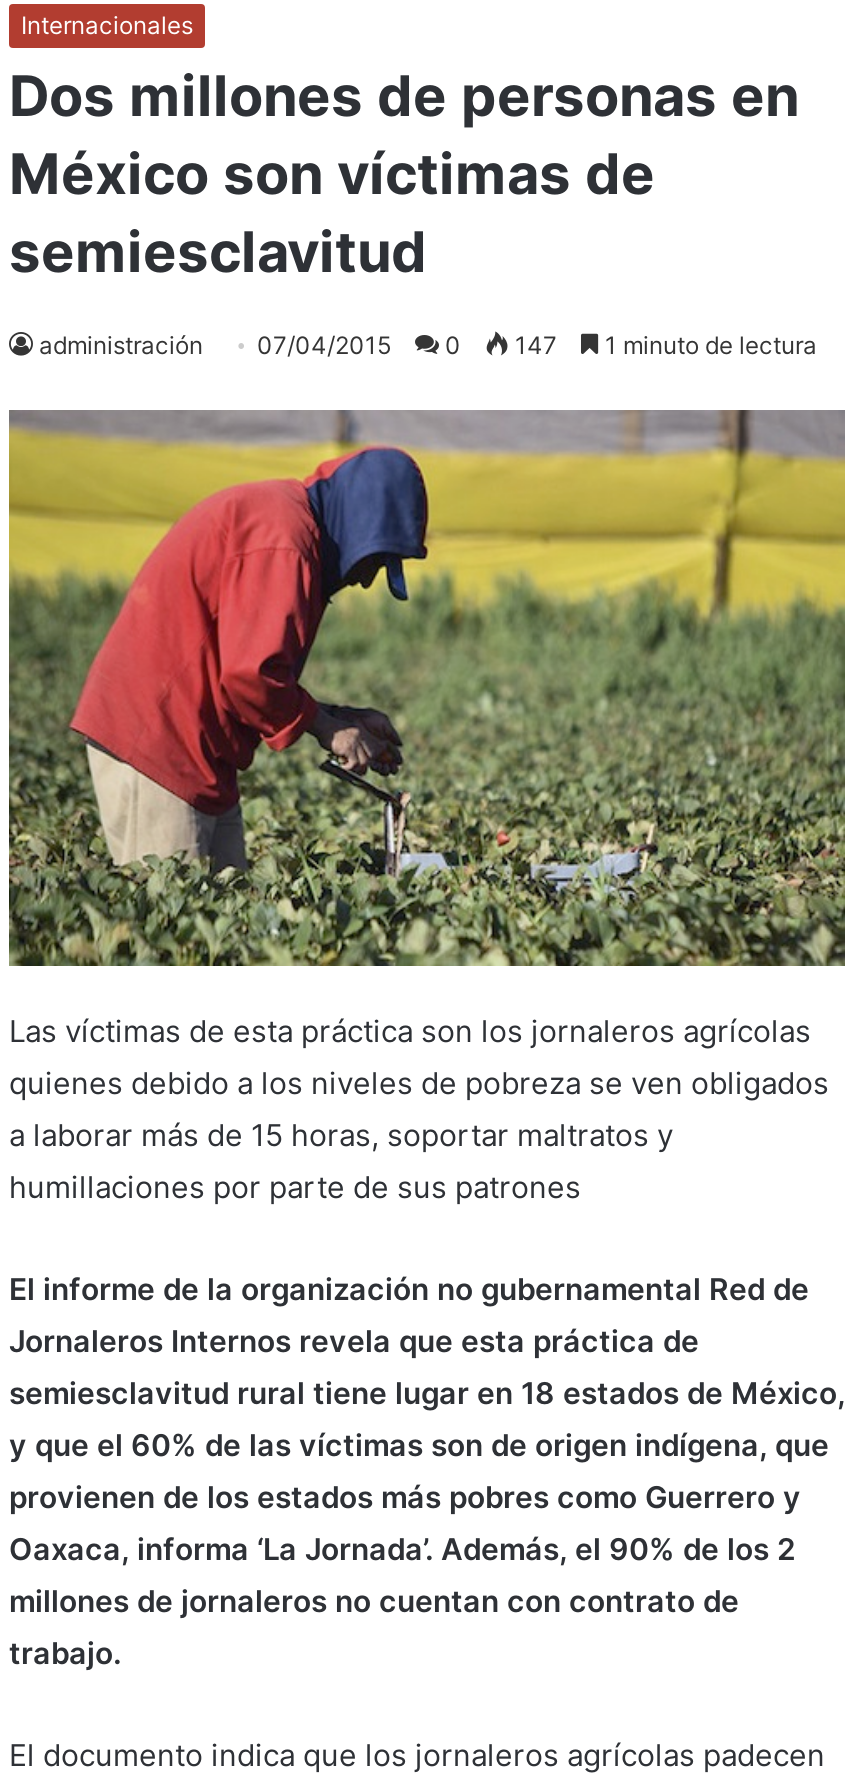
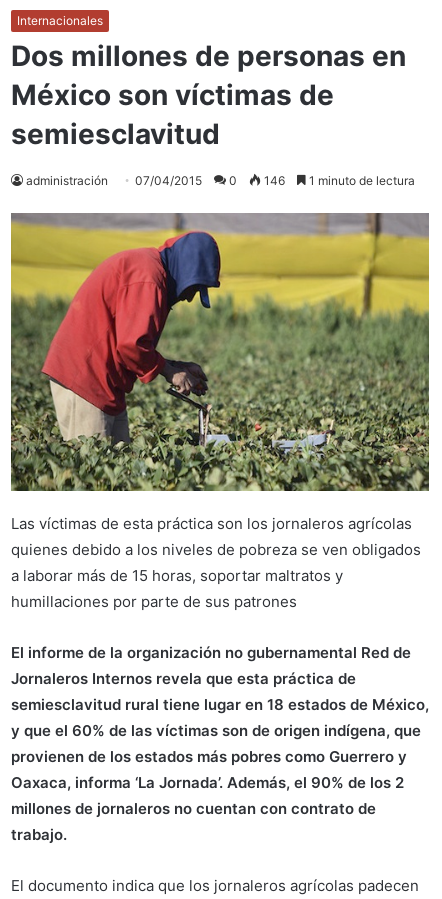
- administración 07/04/2015 0 147 1 minuto de lectura
+ administración 07/04/2015 0 146 1 minuto de lectura
